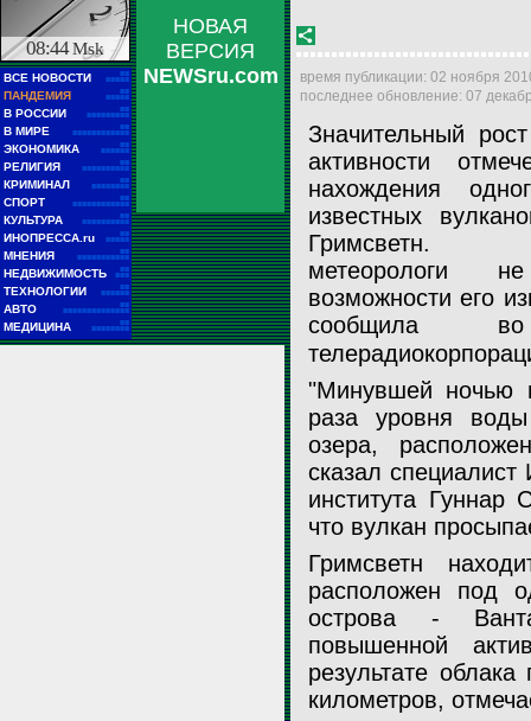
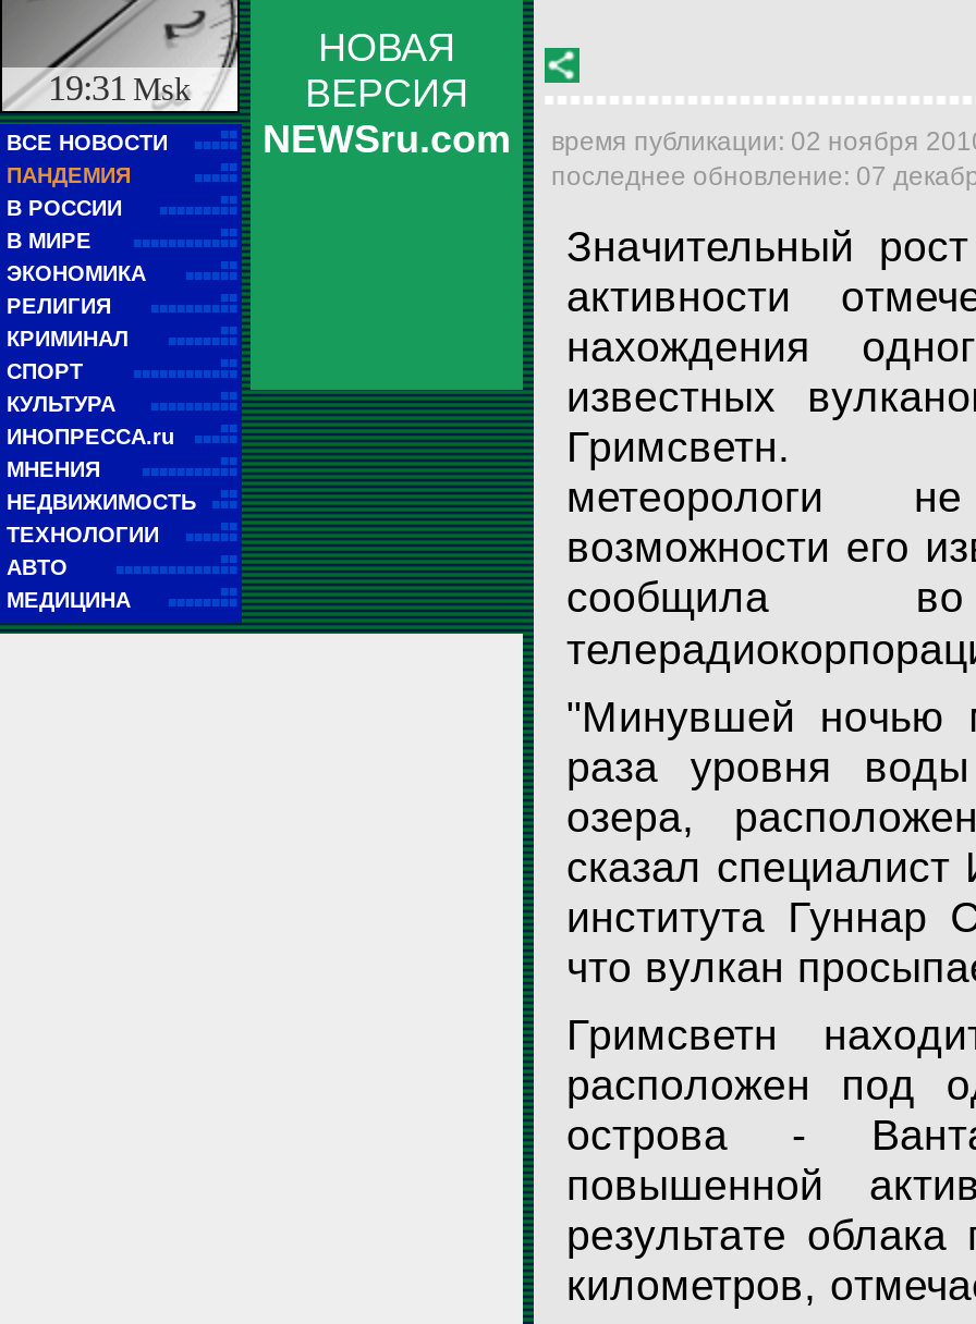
- 08:44 Msk
+ 19:31 Msk
